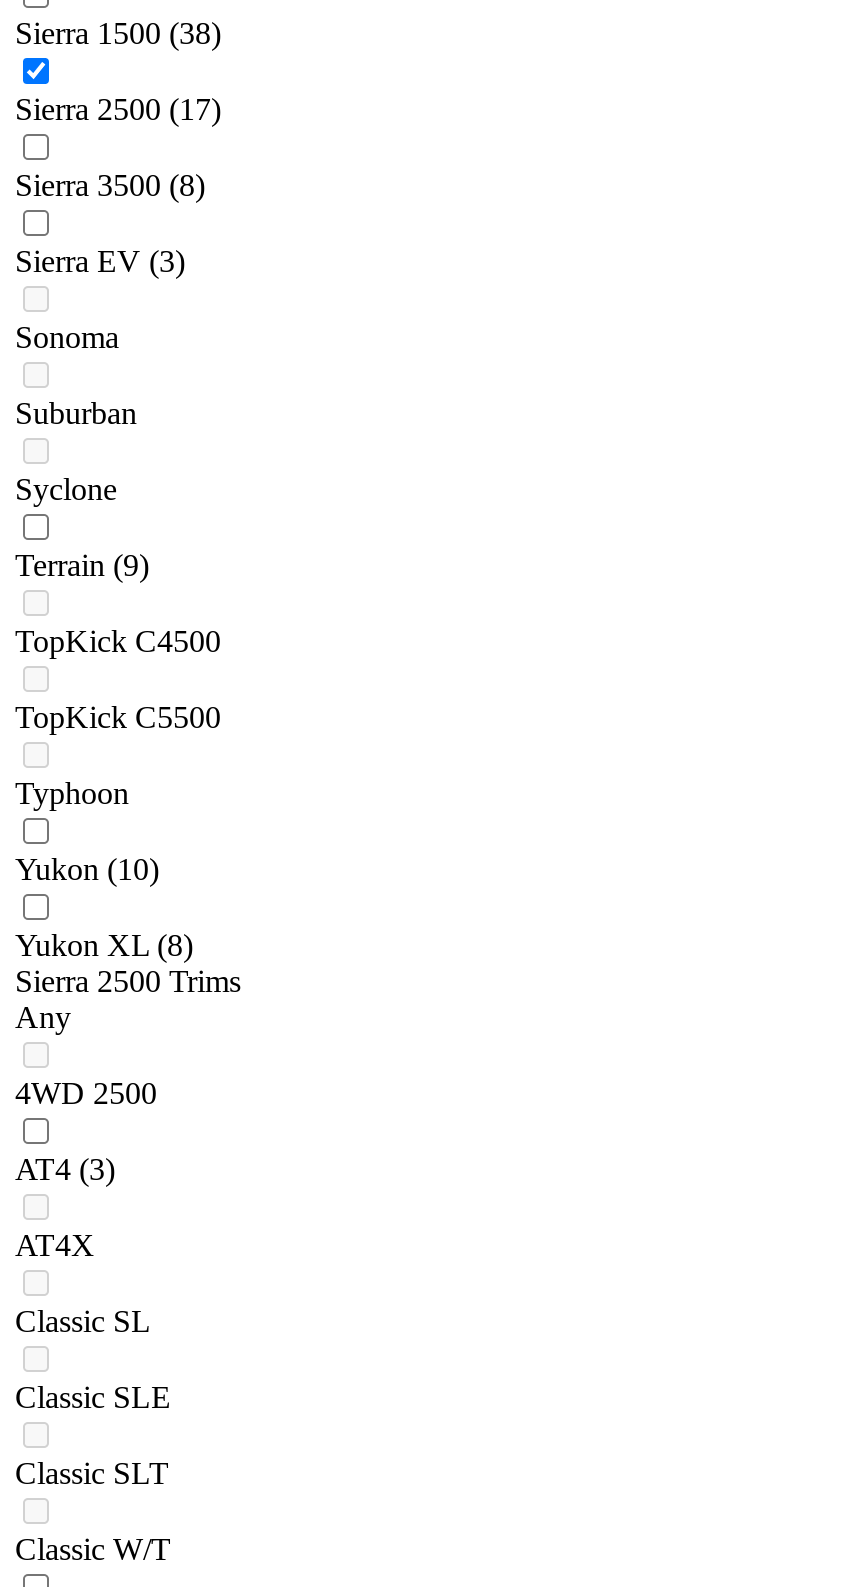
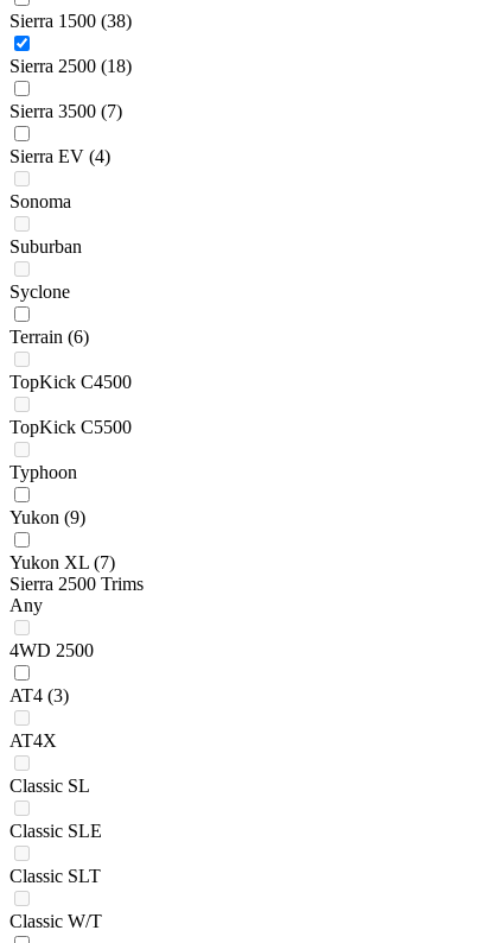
- Sierra 2500 (17)
+ Sierra 2500 (18)

- Sierra 3500 (8)
+ Sierra 3500 (7)

- Sierra EV (3)
+ Sierra EV (4)

- Terrain (9)
+ Terrain (6)

- Yukon (10)
+ Yukon (9)

- Yukon XL (8)
+ Yukon XL (7)
